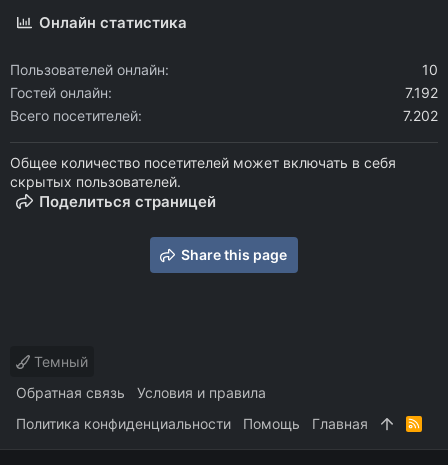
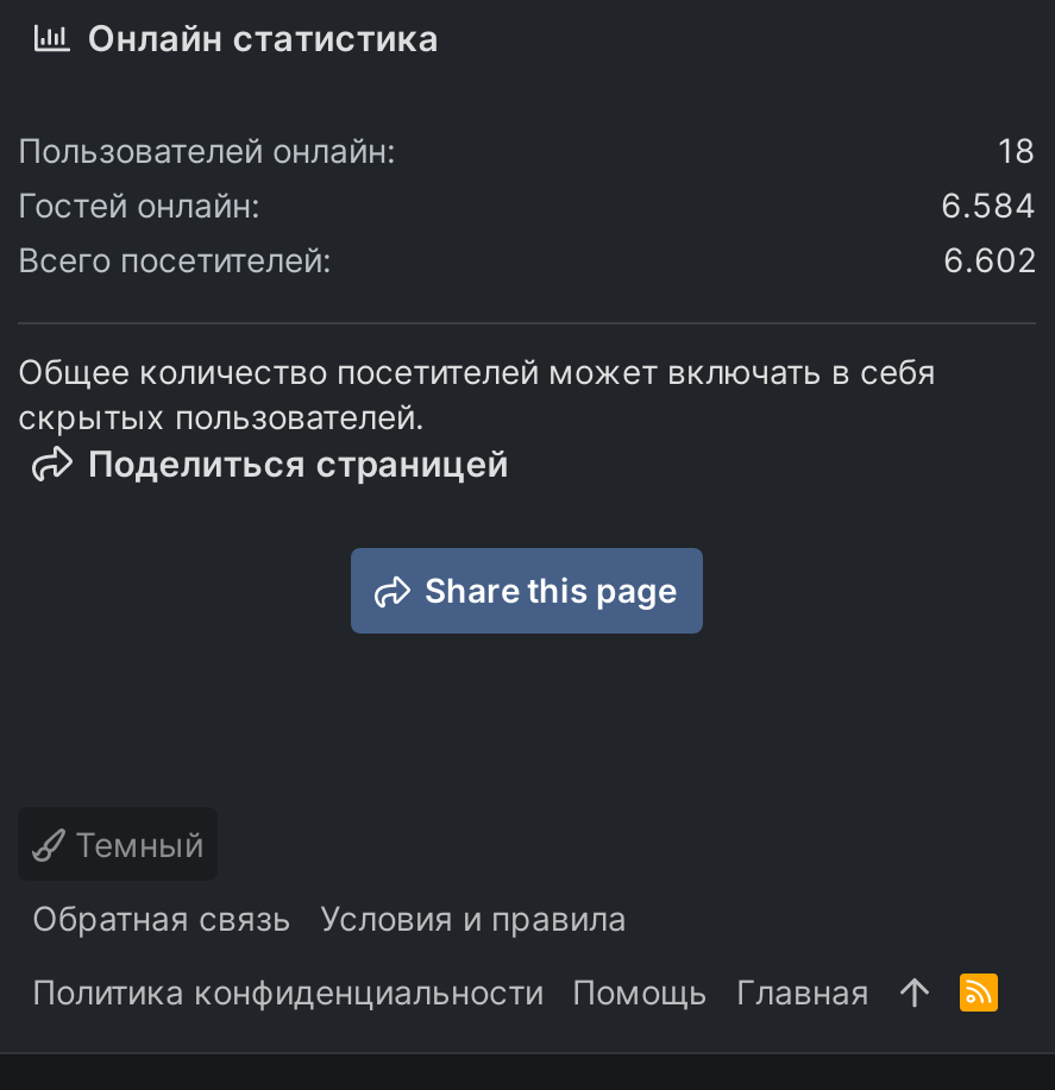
- 10
+ 18

- 7.192
+ 6.584

- 7.202
+ 6.602
